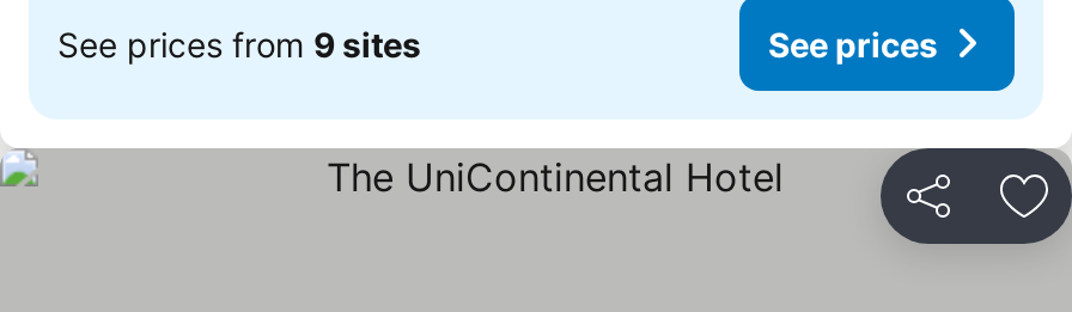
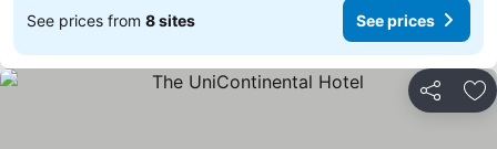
- See prices from 9 sites
+ See prices from 8 sites
